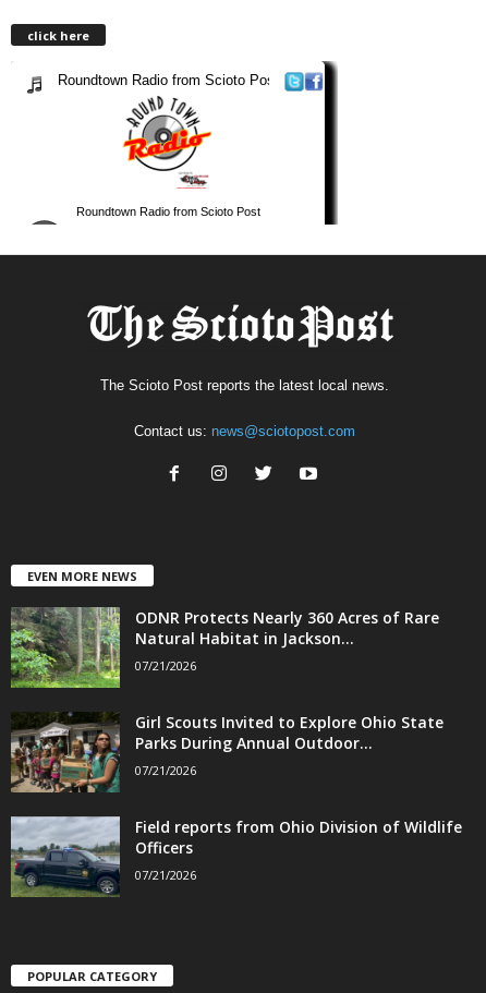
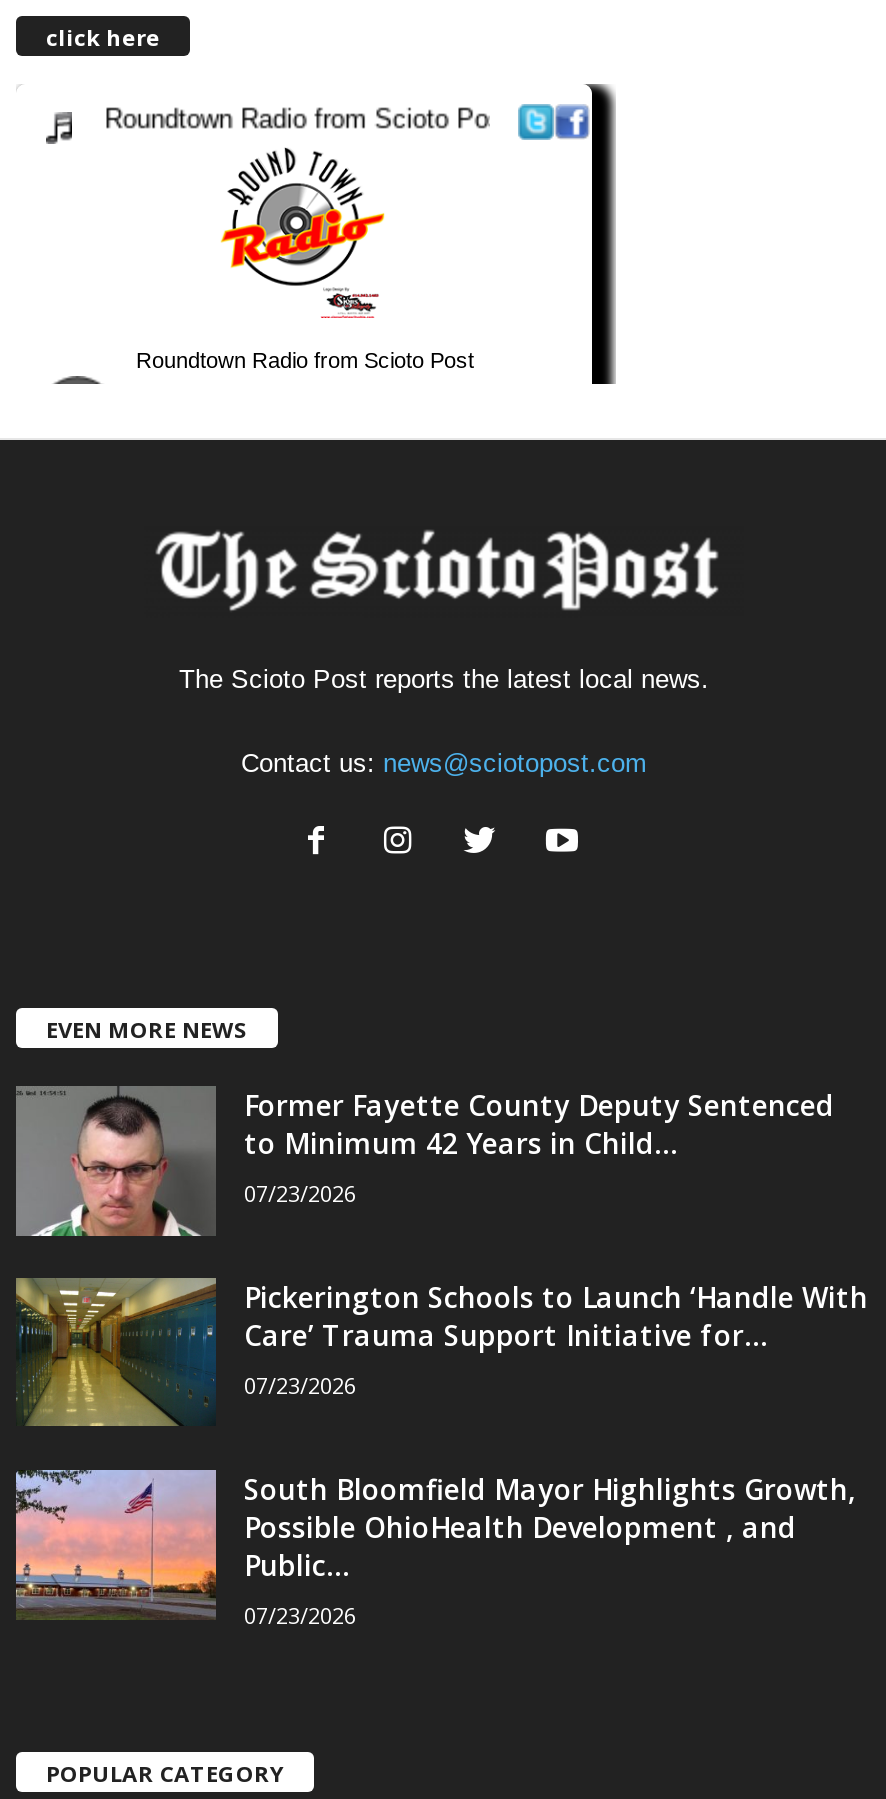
- [image]
- ODNR Protects Nearly 360 Acres of Rare
- Natural Habitat in Jackson...
- 07/21/2026
+ [image]
+ Former Fayette County Deputy Sentenced
+ to Minimum 42 Years in Child...
+ 07/23/2026

- [image]
- Girl Scouts Invited to Explore Ohio State
- Parks During Annual Outdoor...
- 07/21/2026
+ [image]
+ Pickerington Schools to Launch ‘Handle With
+ Care’ Trauma Support Initiative for...
+ 07/23/2026

- [image]
- Field reports from Ohio Division of Wildlife
- Officers
- 07/21/2026
+ [image]
+ South Bloomfield Mayor Highlights Growth,
+ Possible OhioHealth Development , and
+ Public...
+ 07/23/2026
